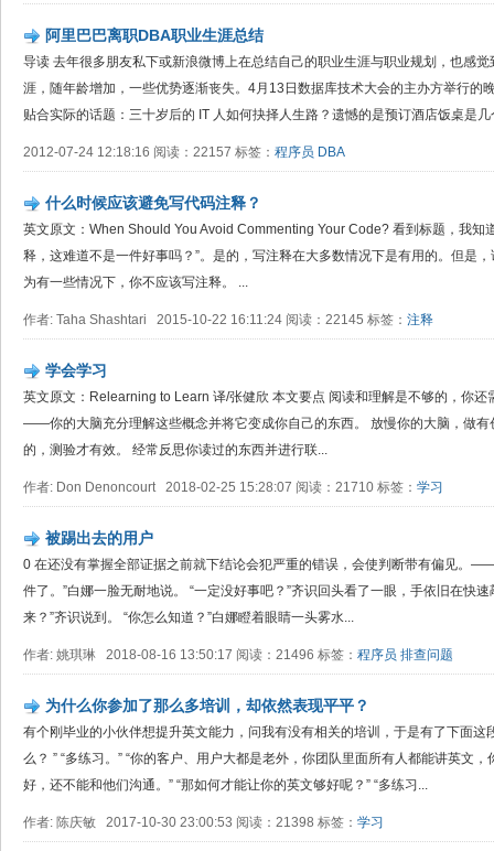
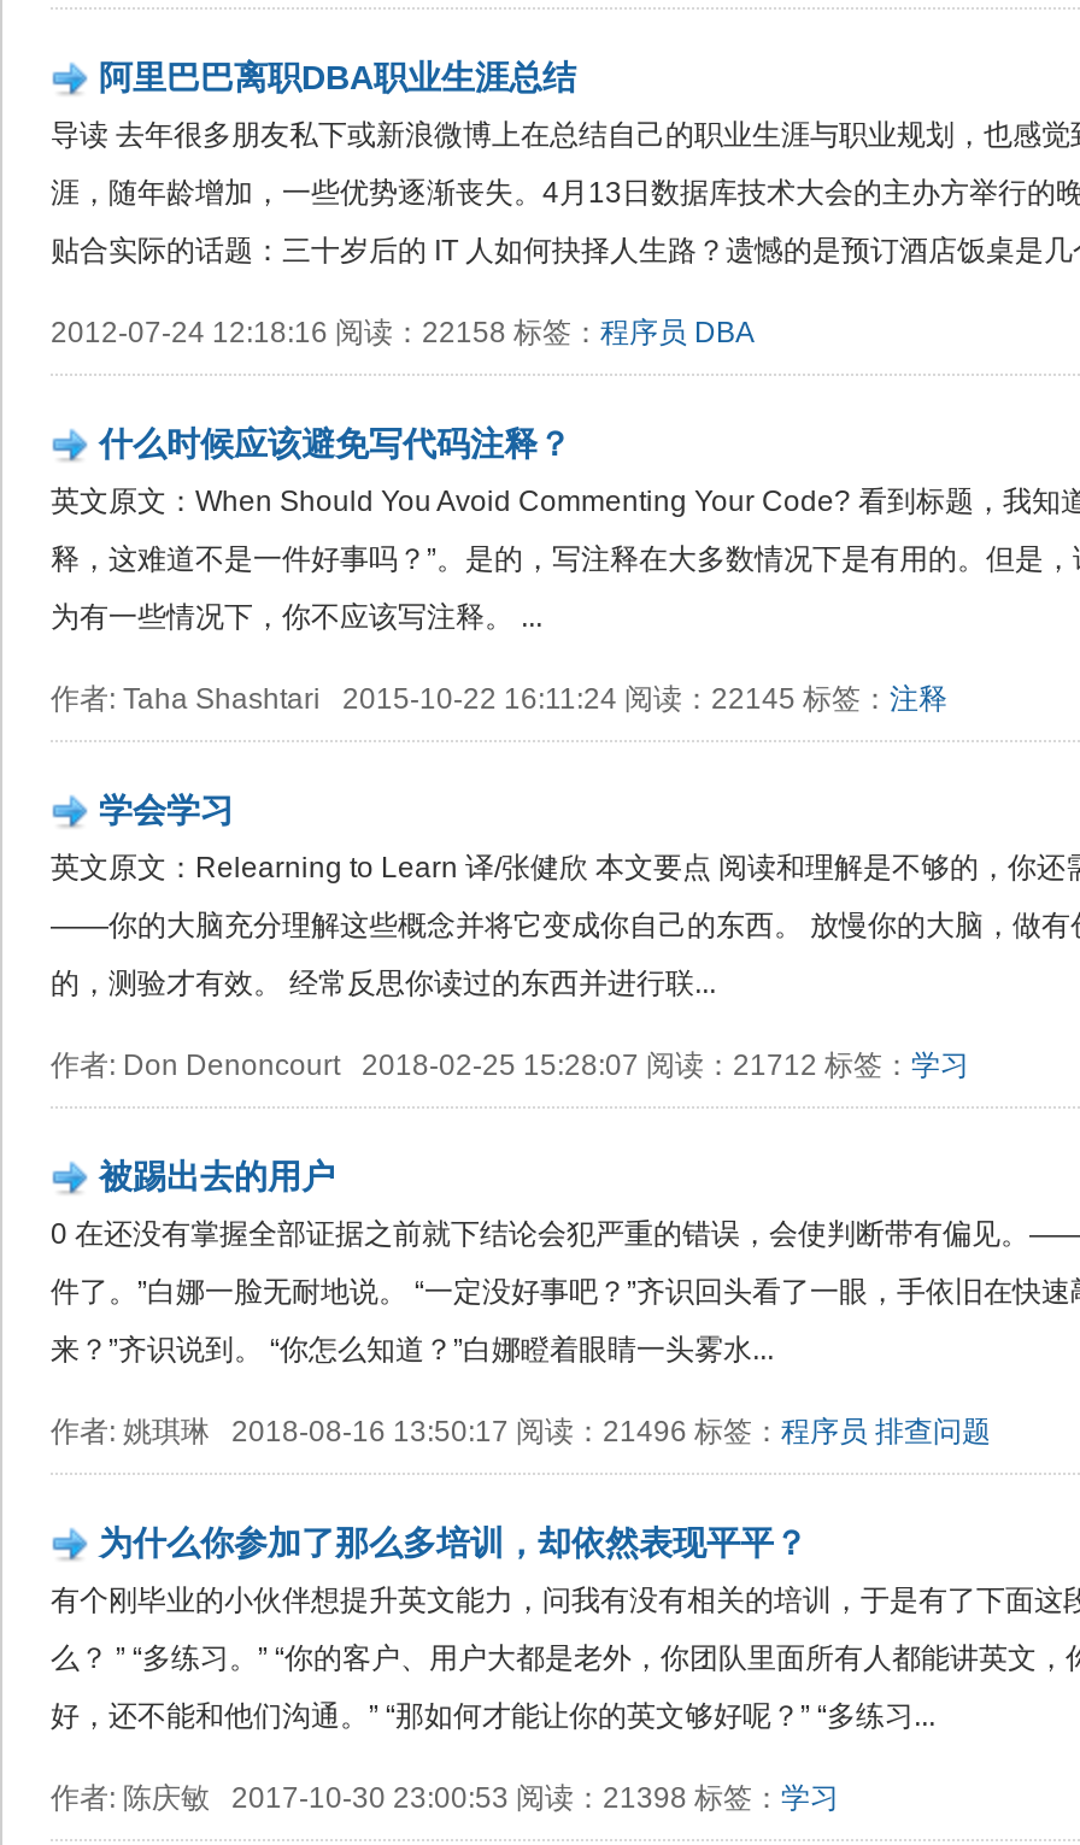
- 2012-07-24 12:18:16 阅读：22157 标签：程序员 DBA
+ 2012-07-24 12:18:16 阅读：22158 标签：程序员 DBA

- 作者: Don Denoncourt 2018-02-25 15:28:07 阅读：21710 标签：学习
+ 作者: Don Denoncourt 2018-02-25 15:28:07 阅读：21712 标签：学习
